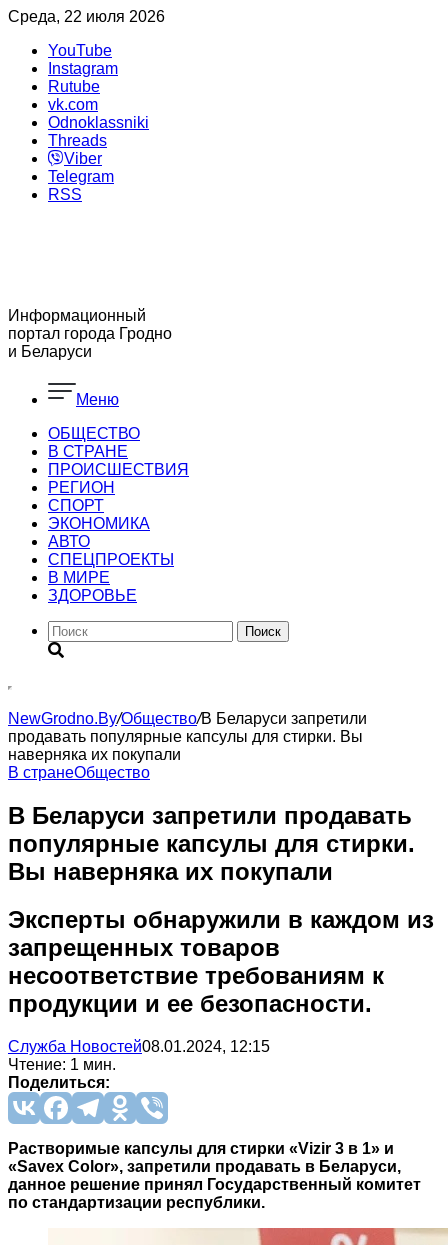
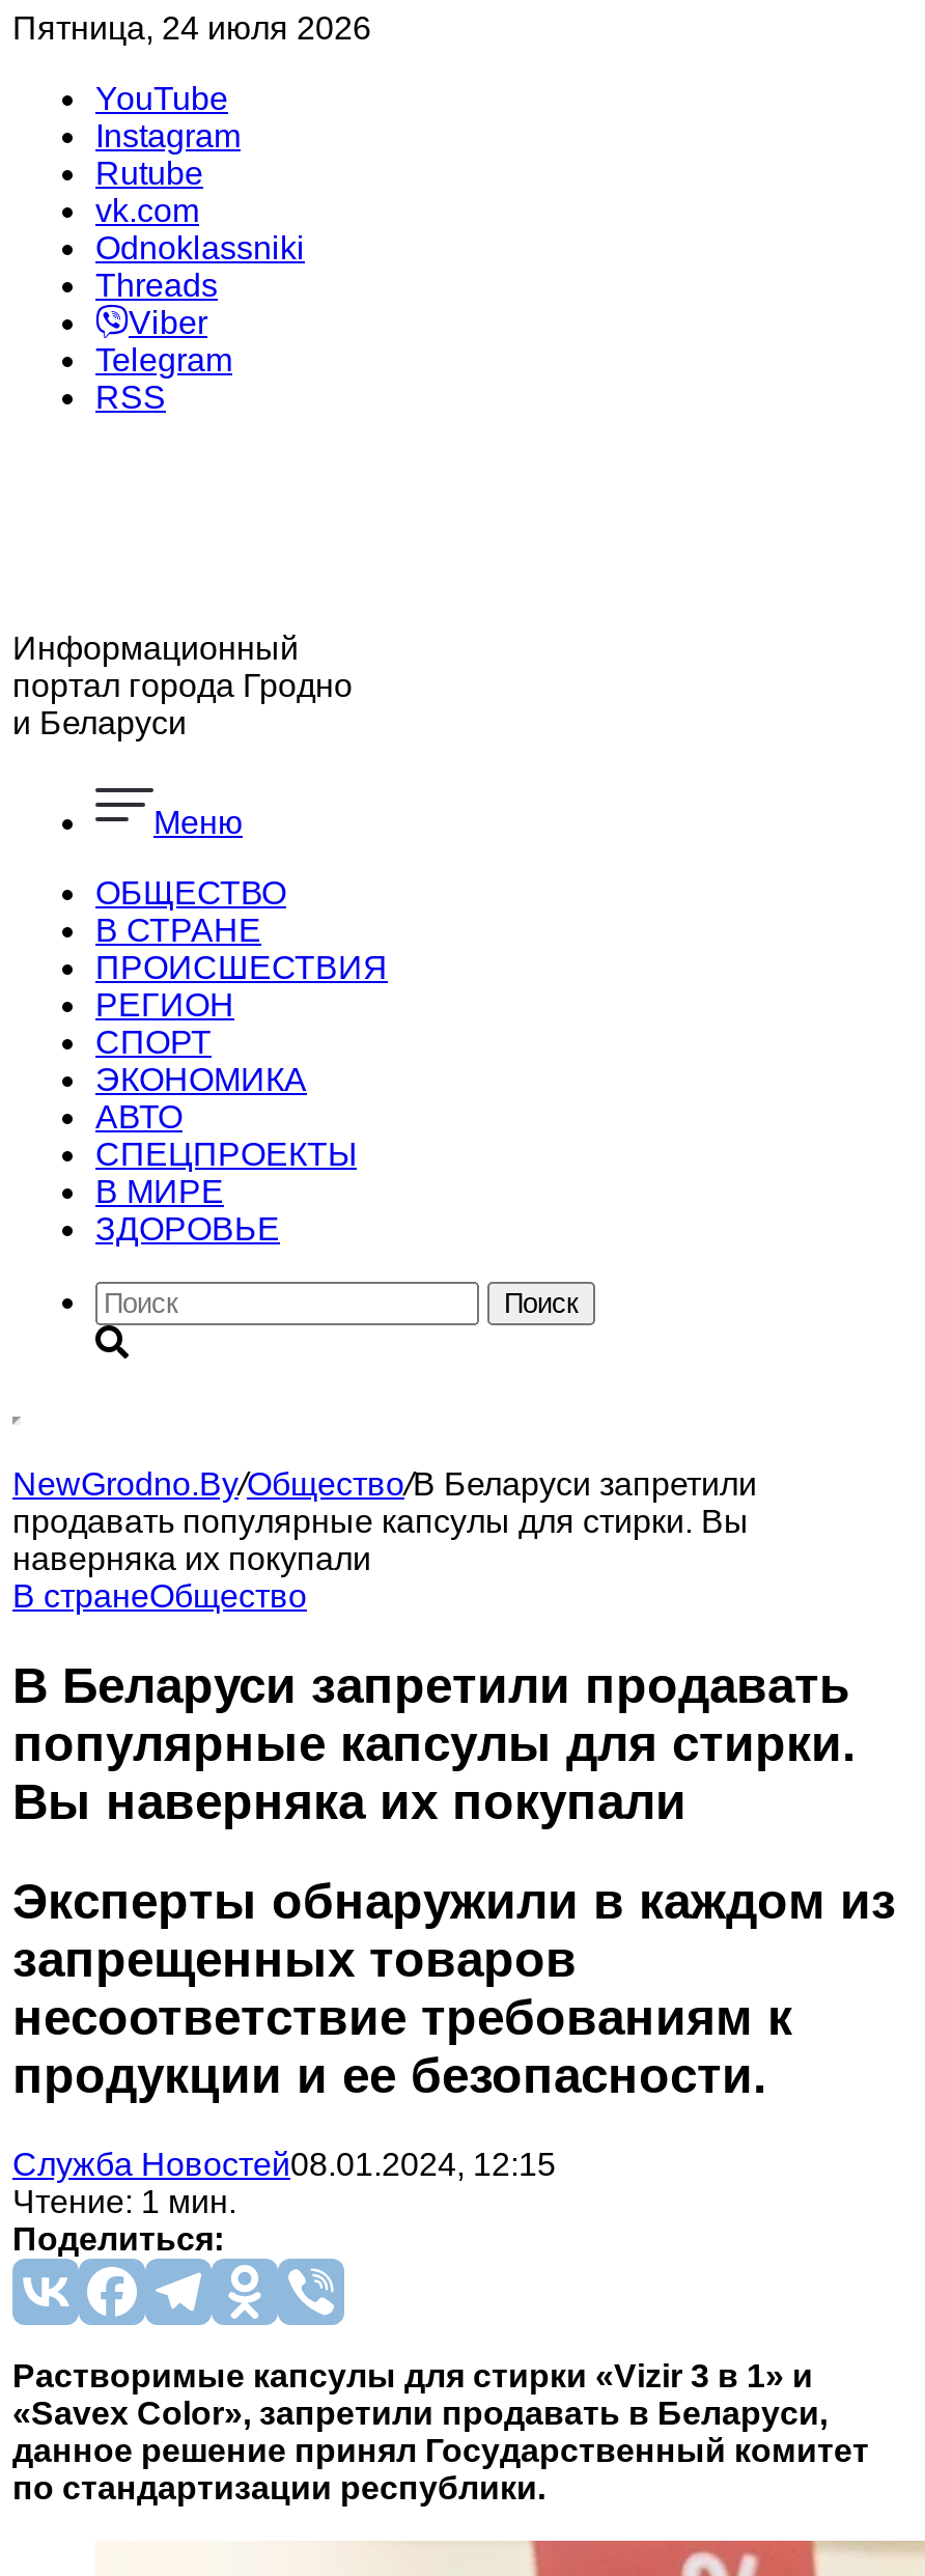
- Среда, 22 июля 2026
+ Пятница, 24 июля 2026
